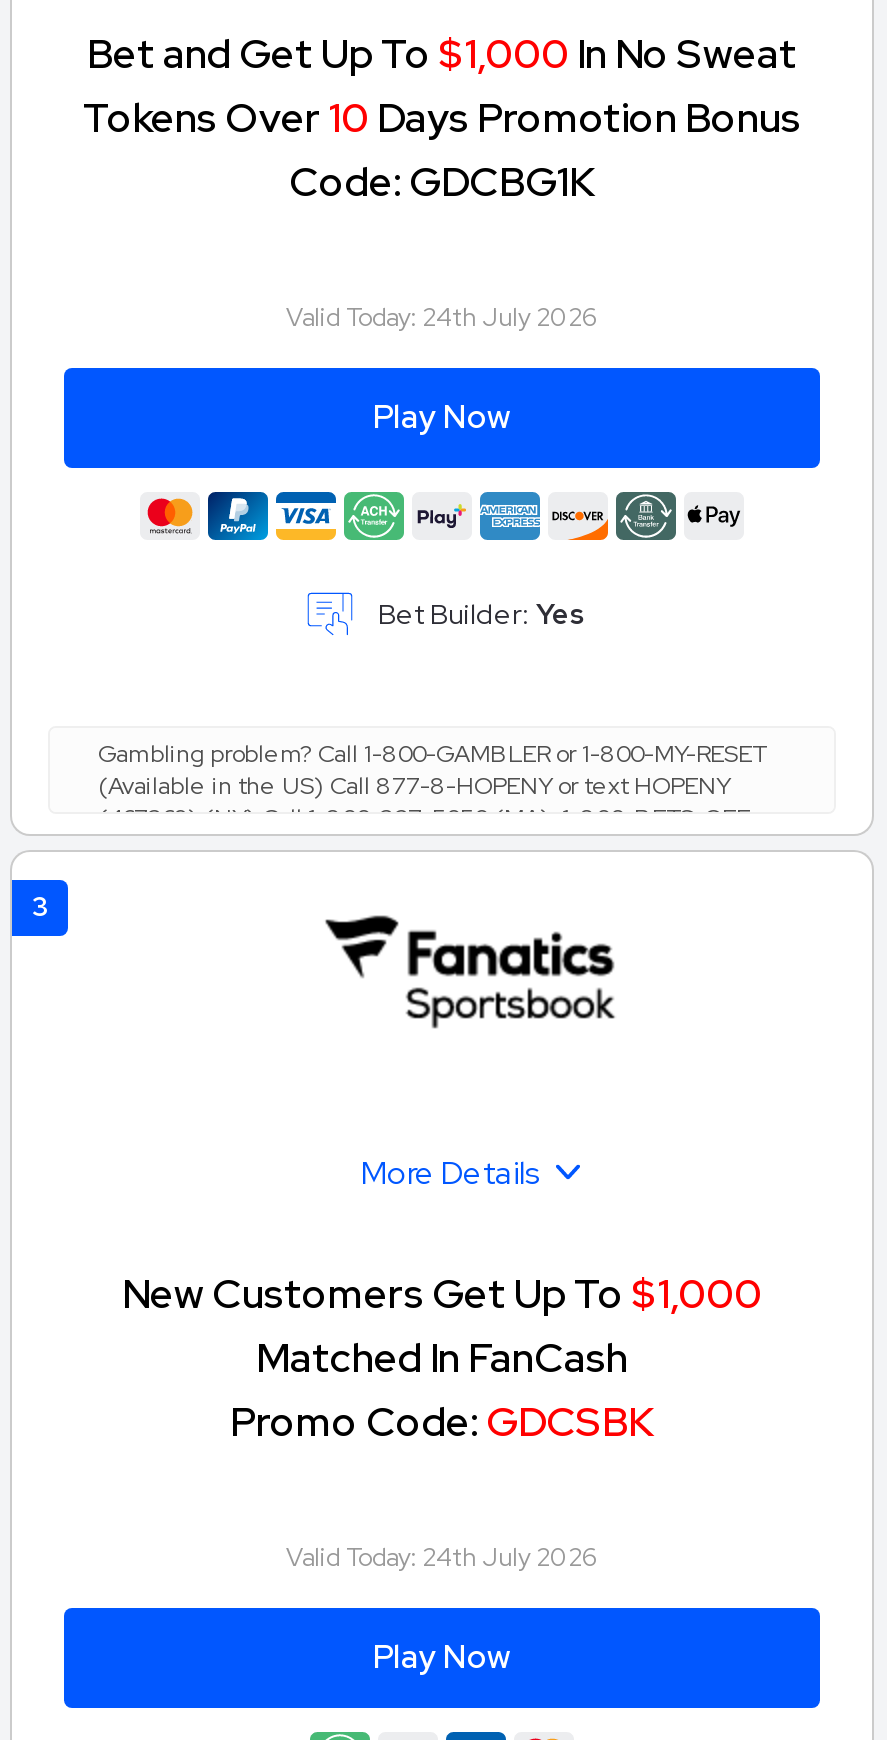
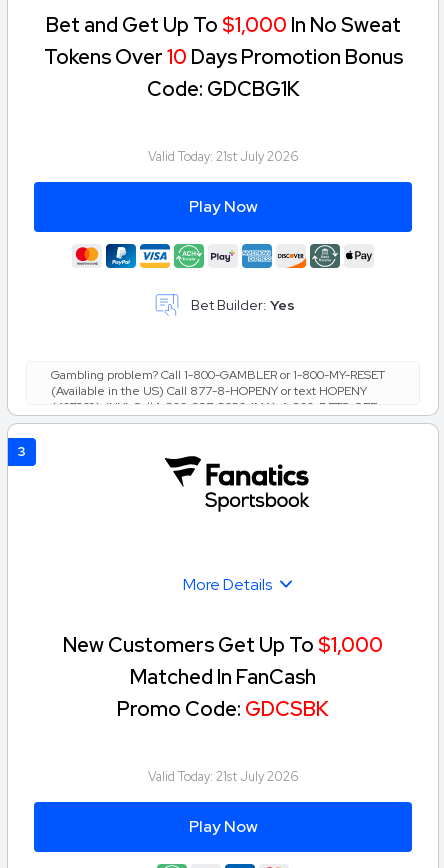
- Valid Today: 24th July 2026
+ Valid Today: 21st July 2026

- Valid Today: 24th July 2026
+ Valid Today: 21st July 2026
